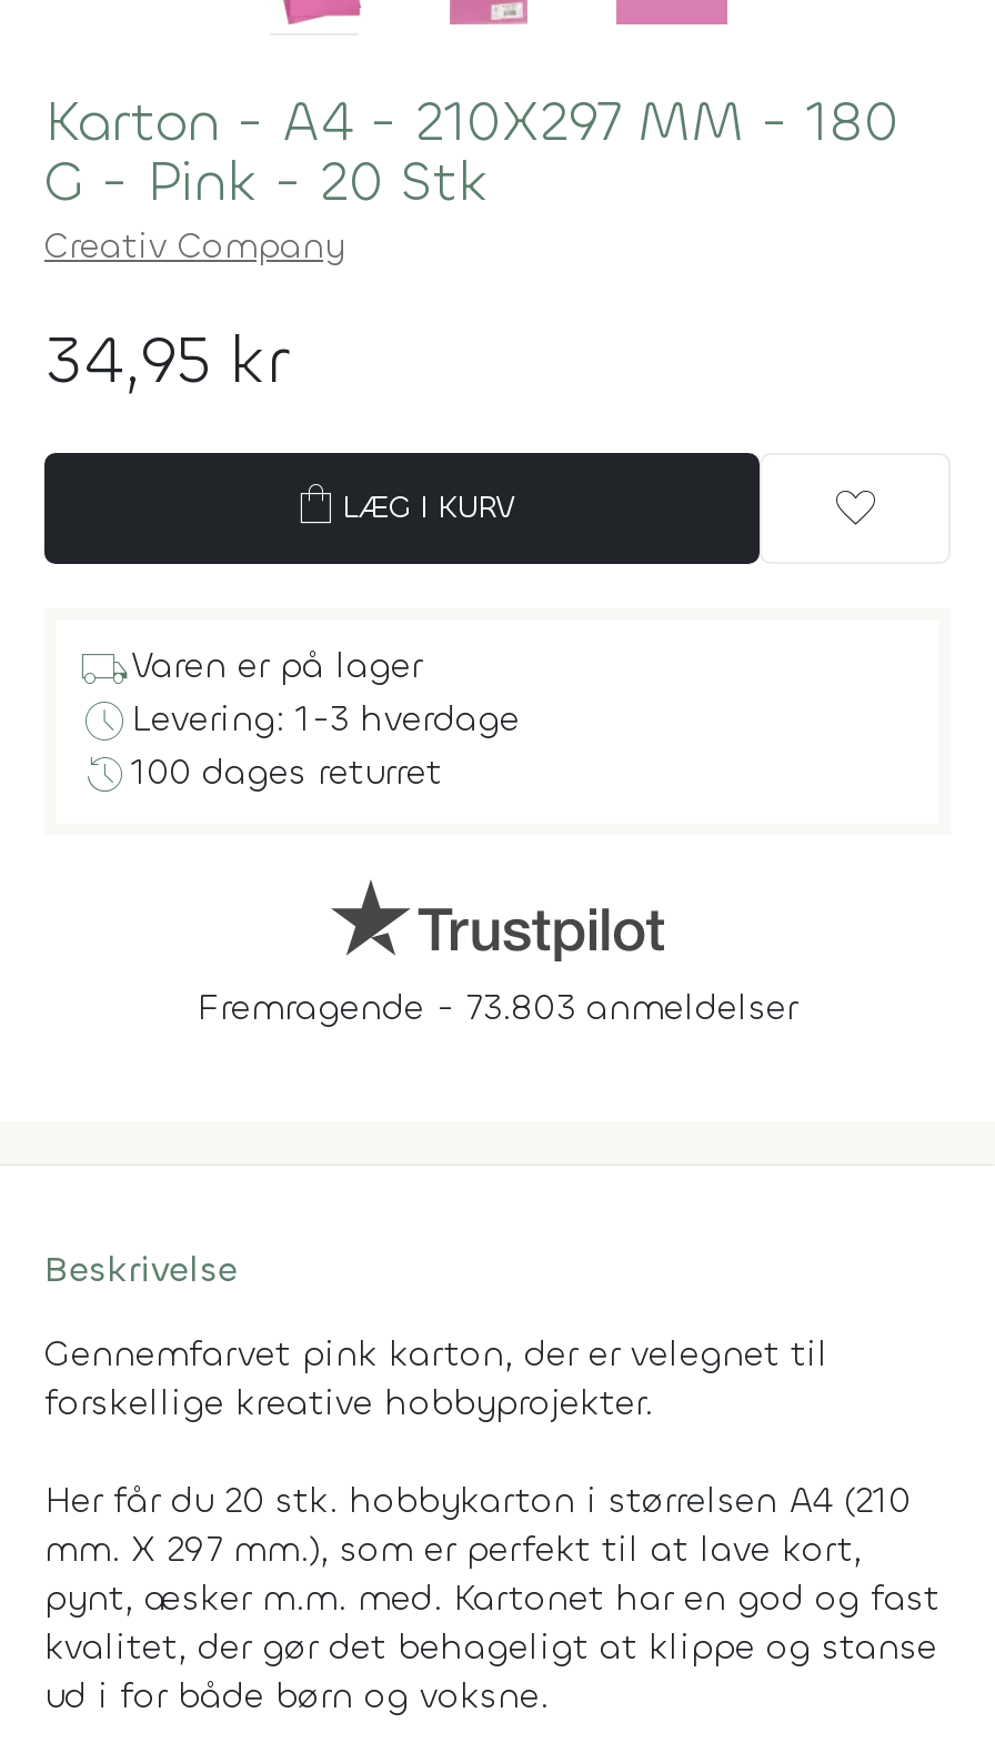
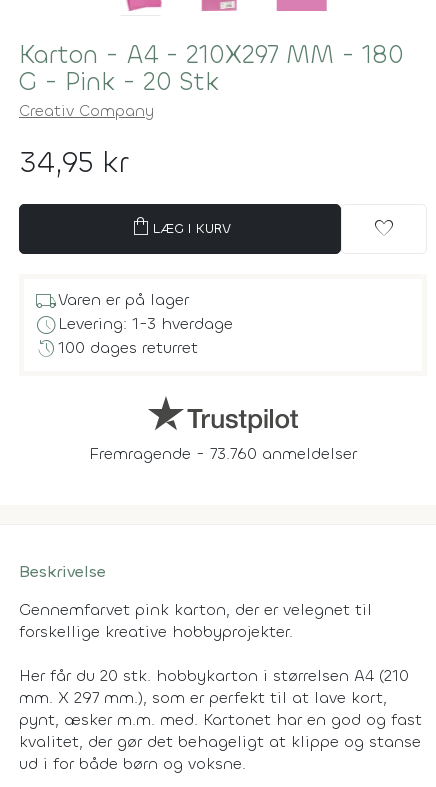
- Fremragende - 73.803 anmeldelser
+ Fremragende - 73.760 anmeldelser
